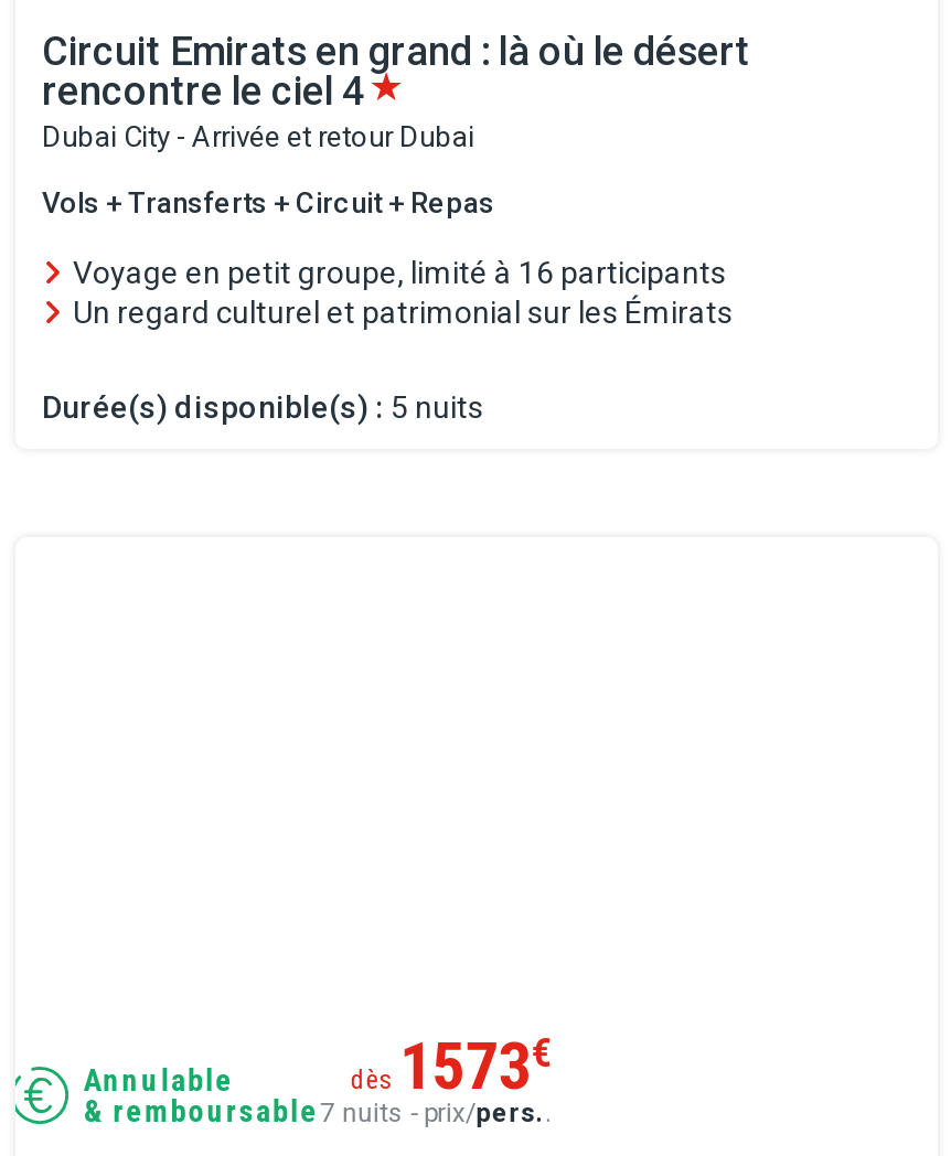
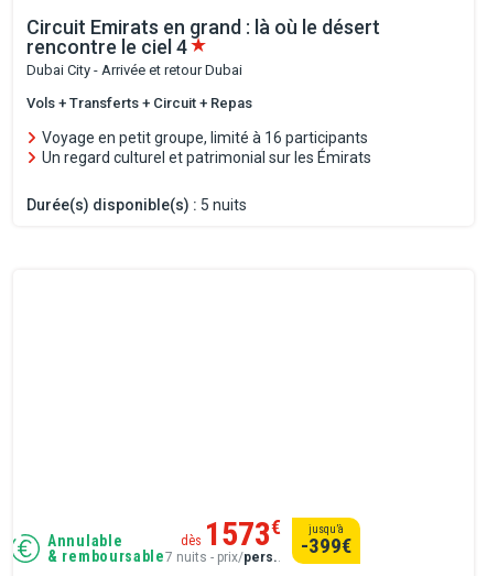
+ jusqu’à
+ -399€
